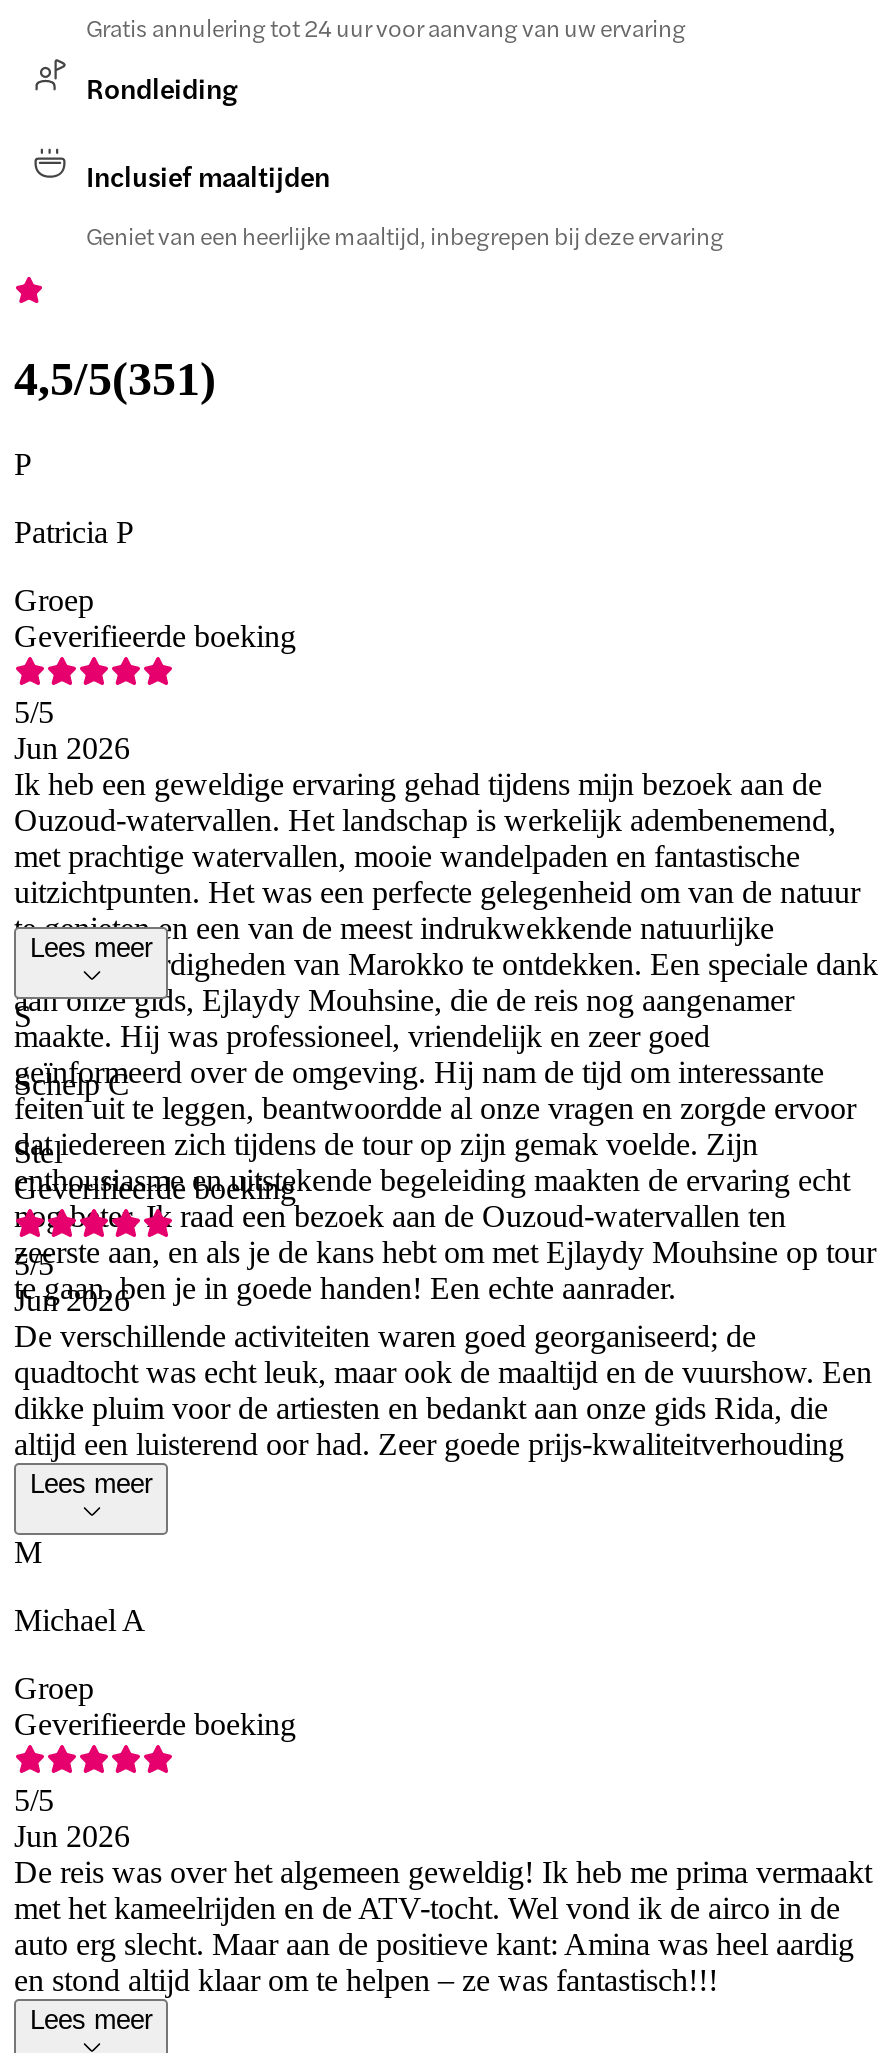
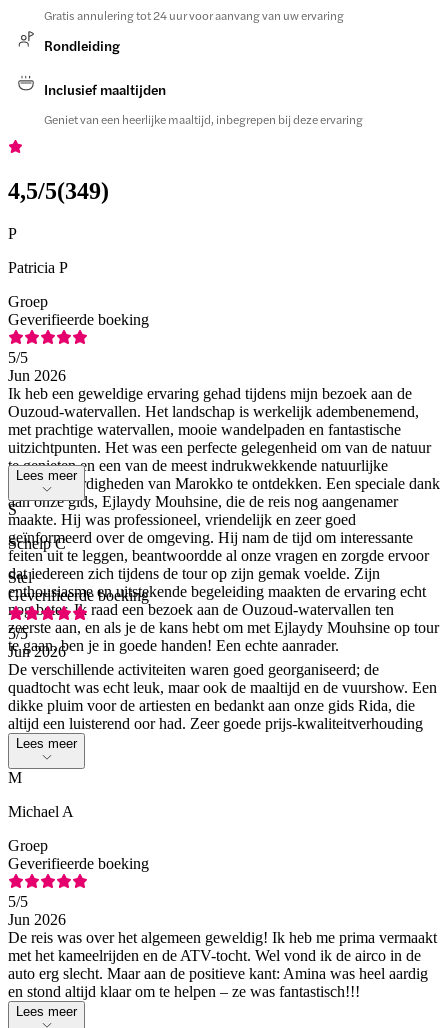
- 4,5/5(351)
+ 4,5/5(349)
